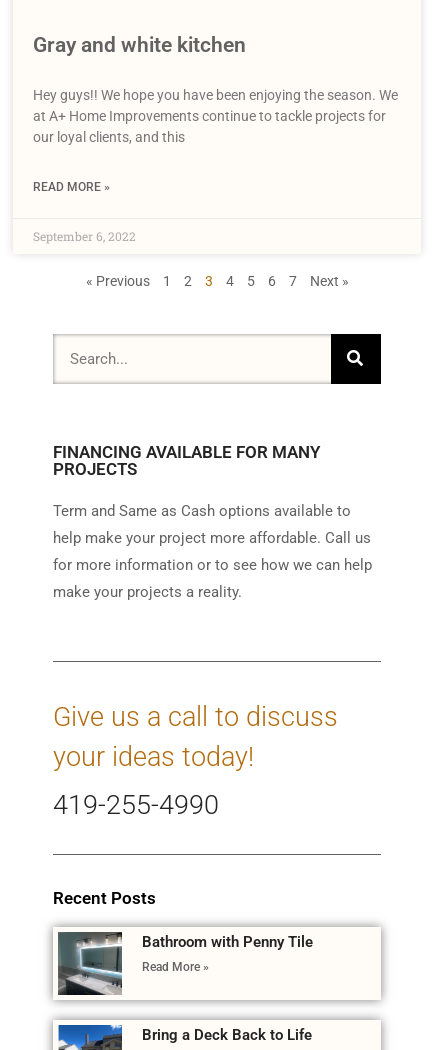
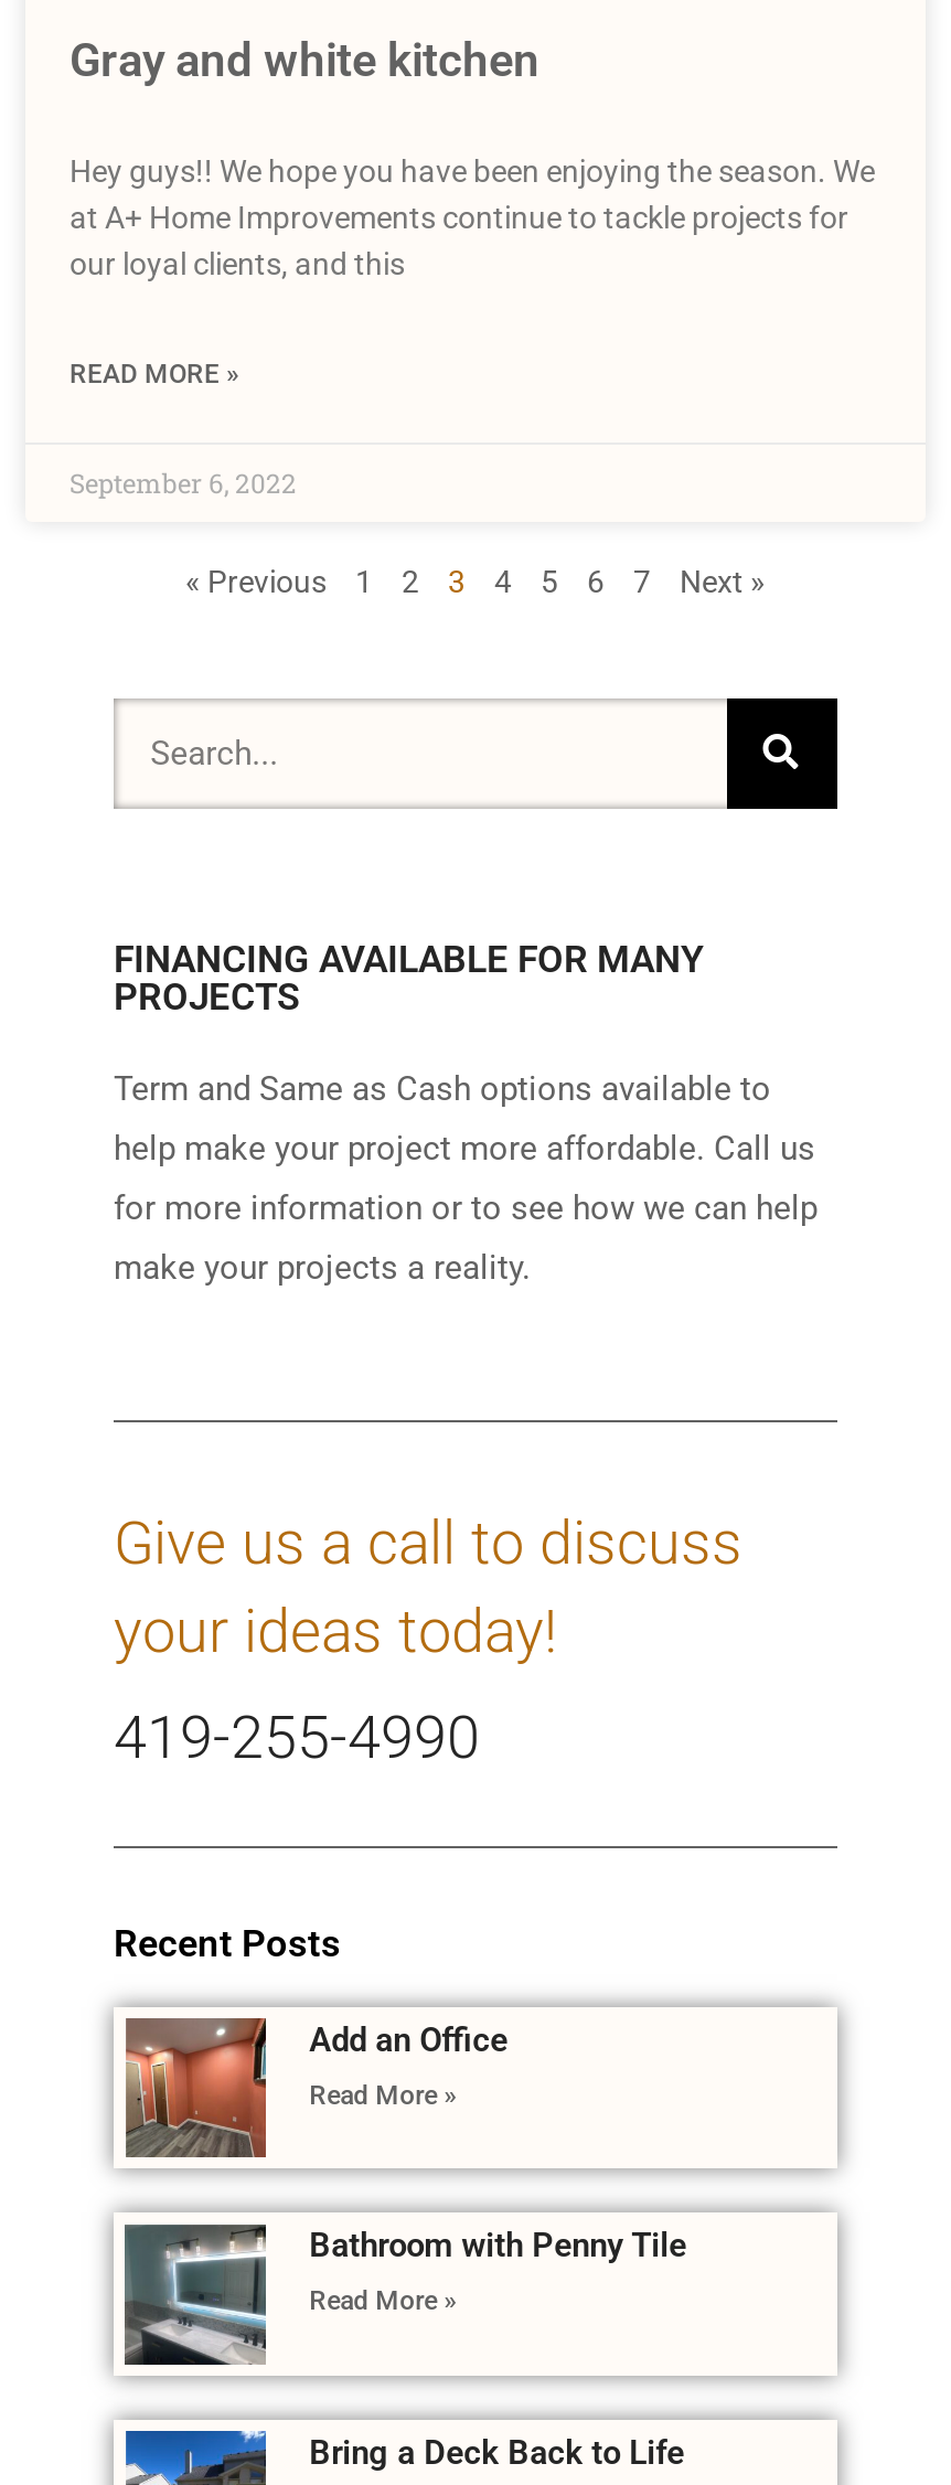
+ [image]
+ Add an Office
+ Read More »
